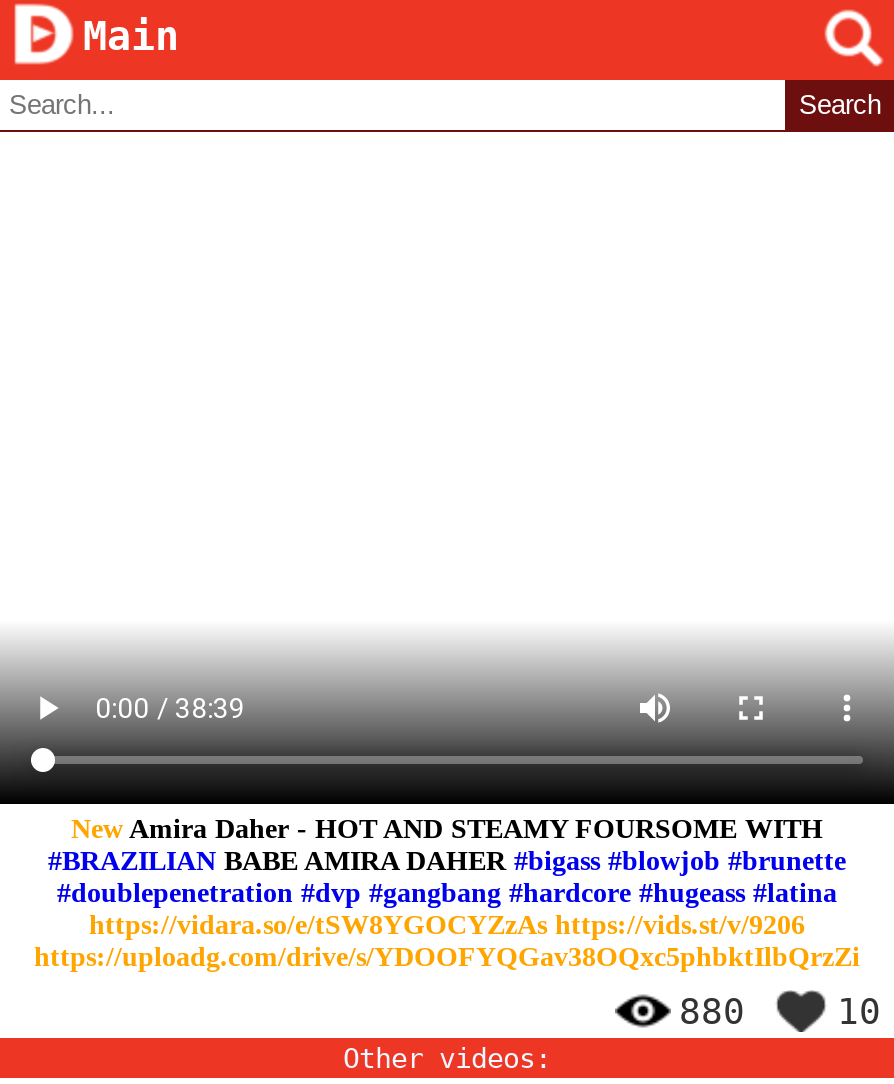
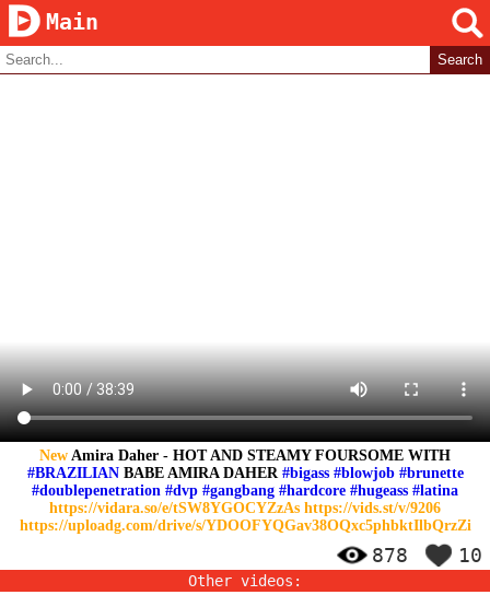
- 880
+ 878
